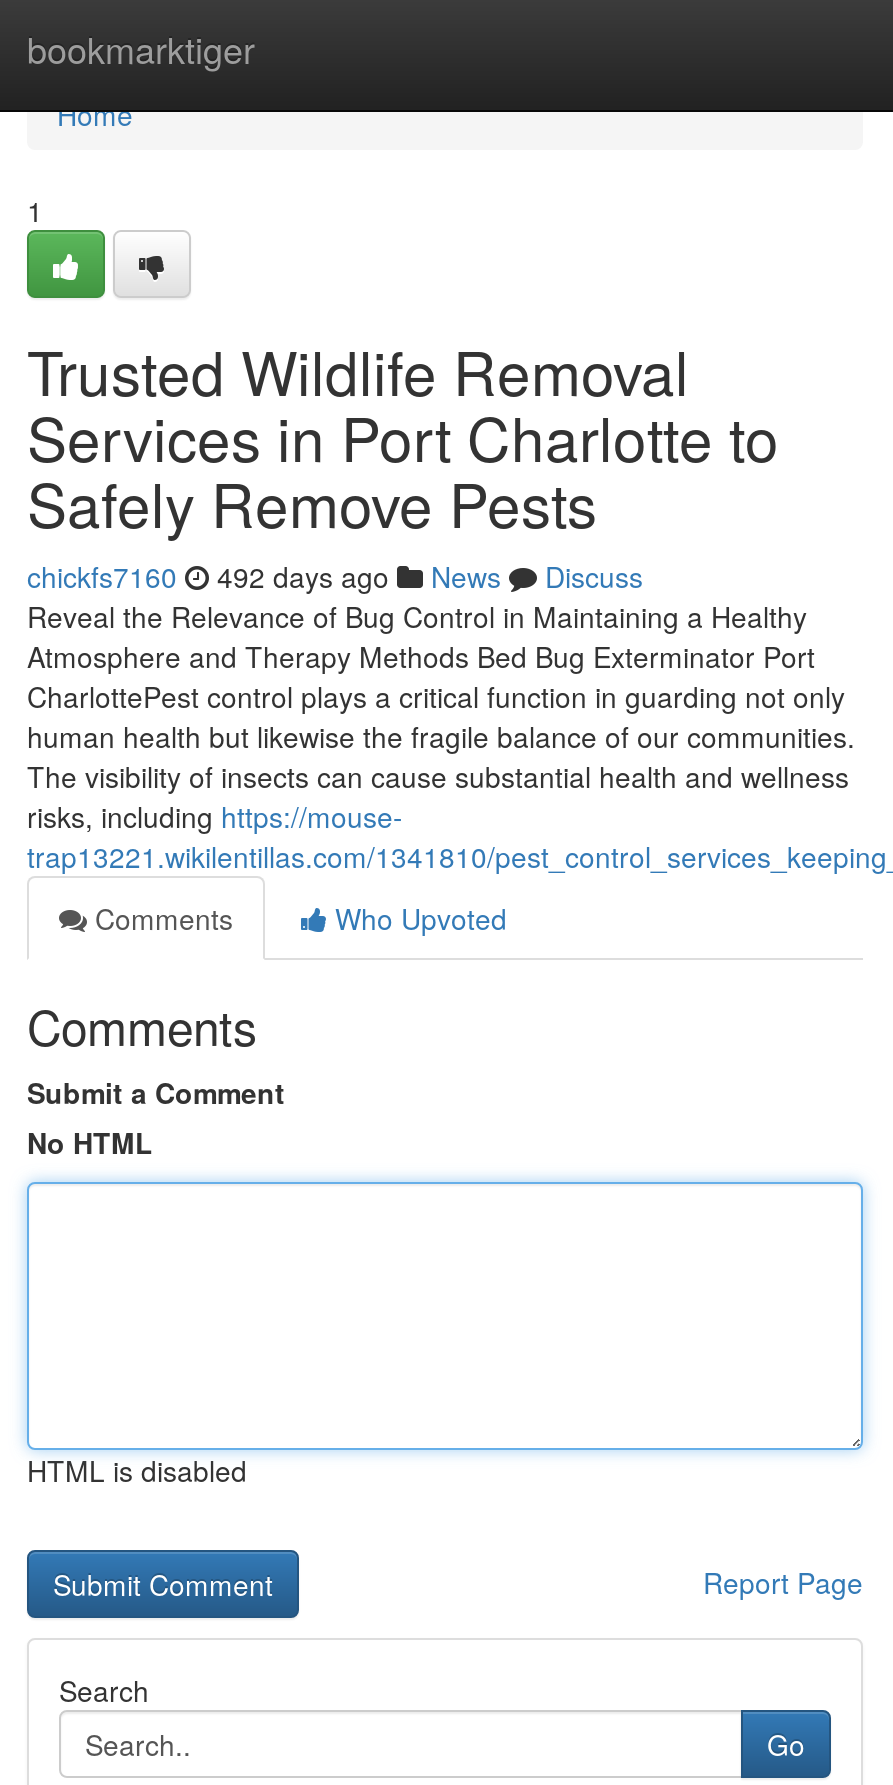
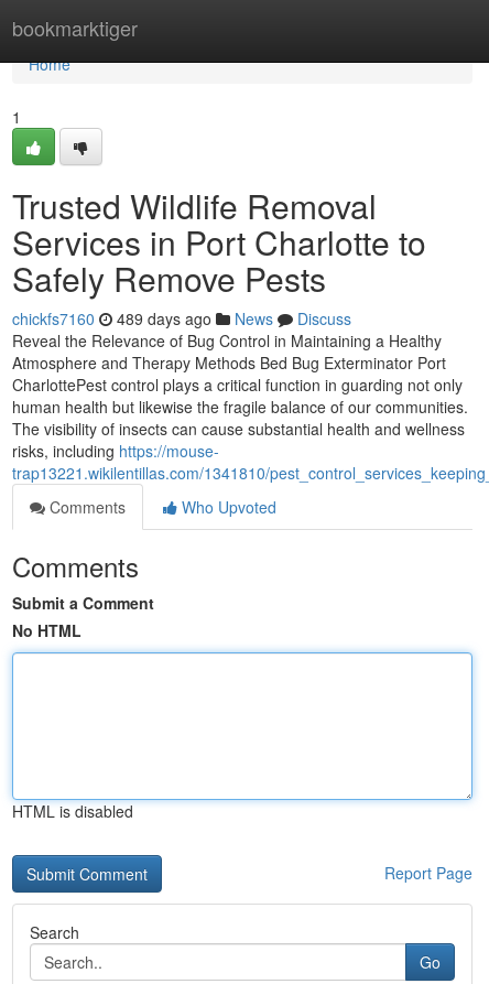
- chickfs7160 492 days ago News Discuss
+ chickfs7160 489 days ago News Discuss
